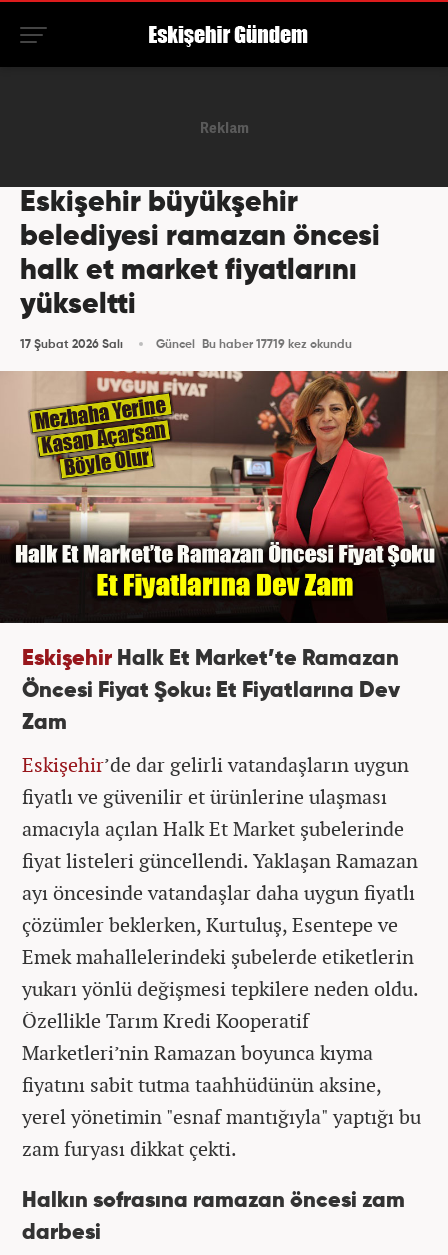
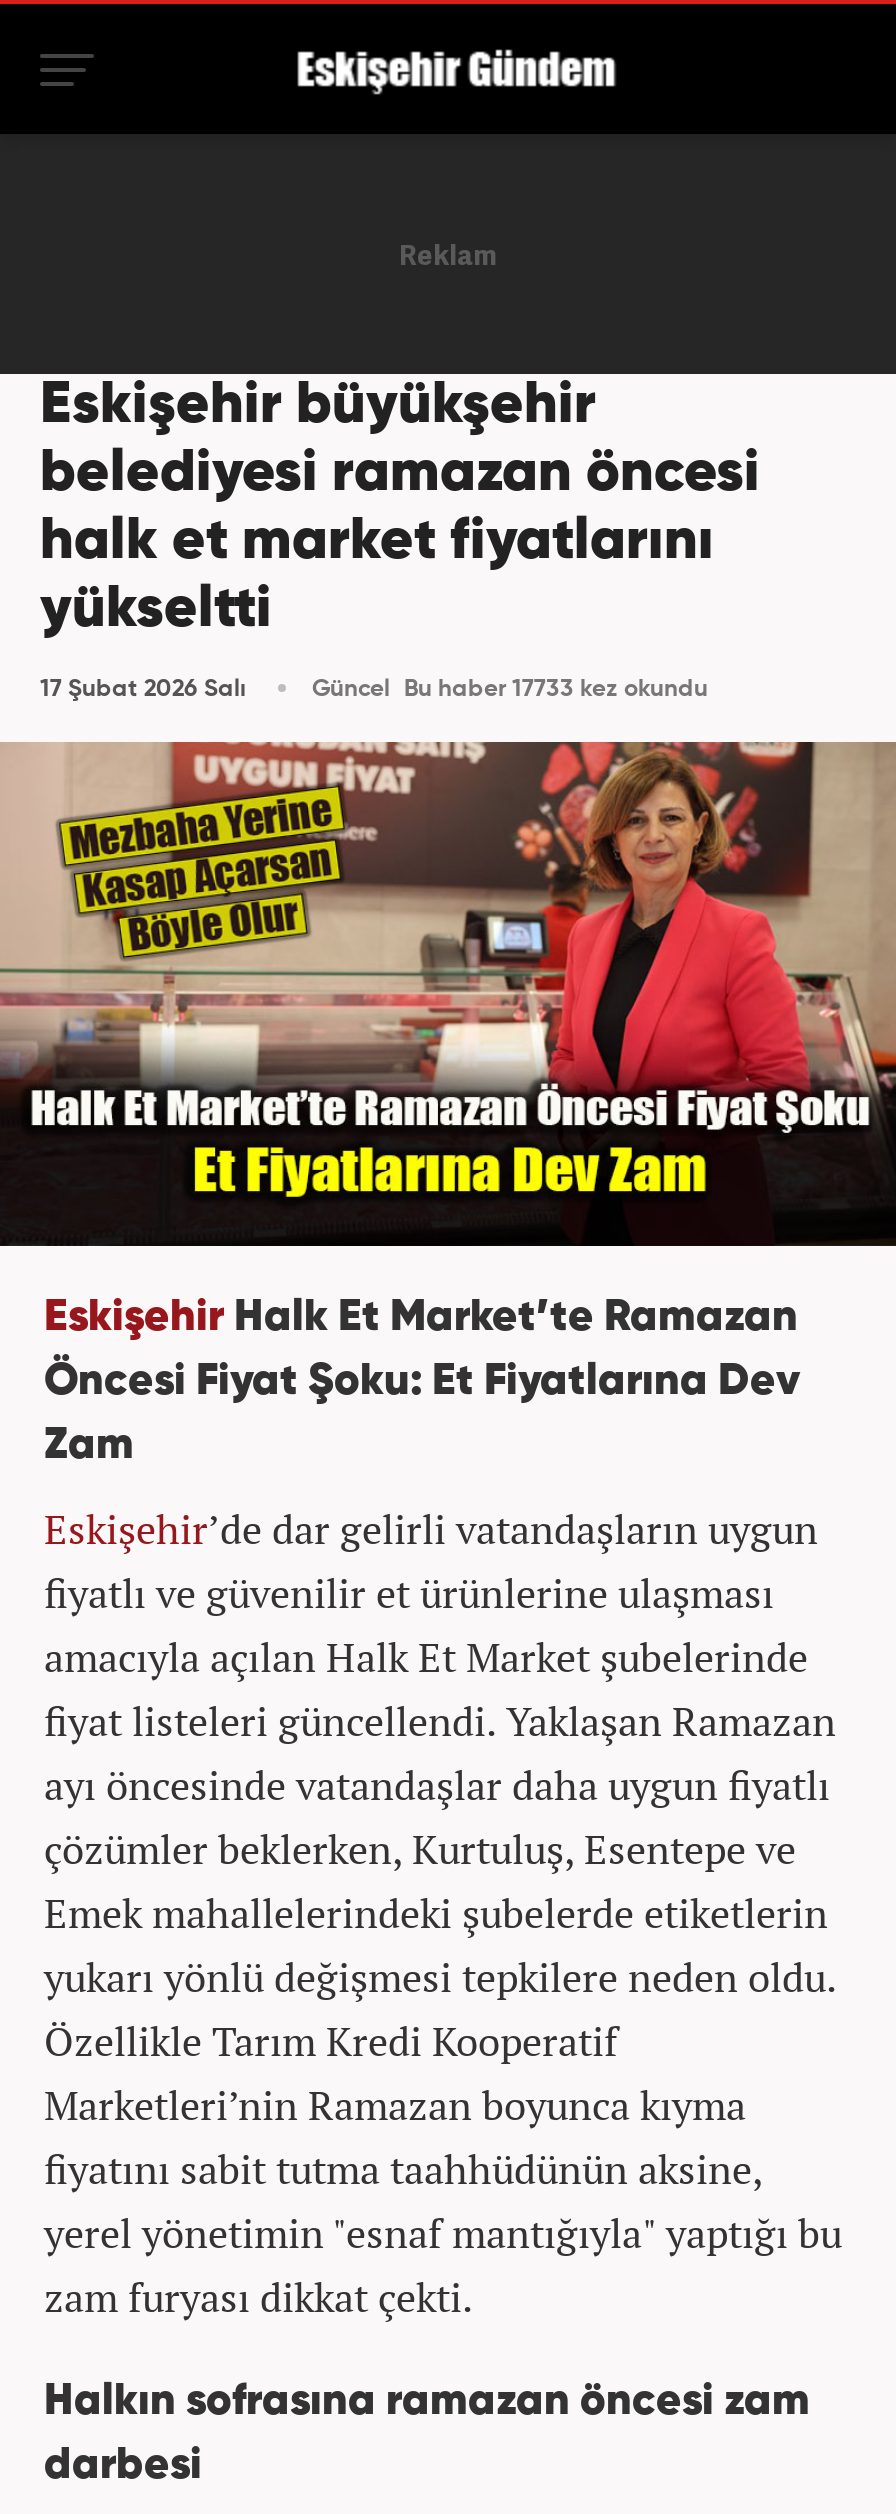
- Güncel Bu haber 17719 kez okundu
+ Güncel Bu haber 17733 kez okundu
